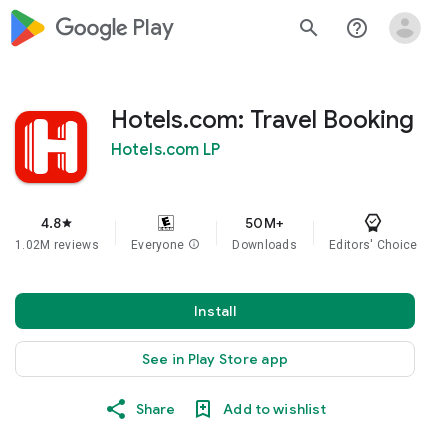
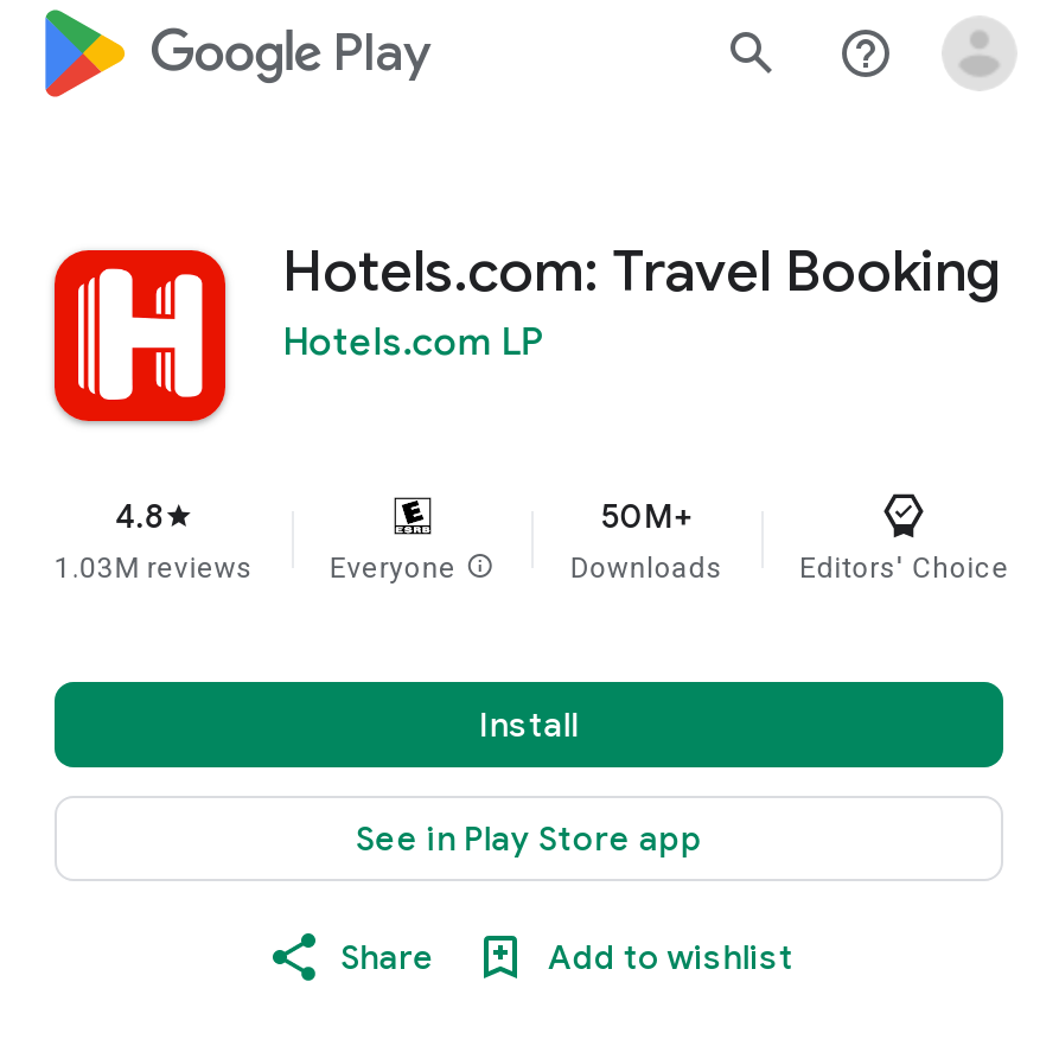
- 1.02M reviews
+ 1.03M reviews
